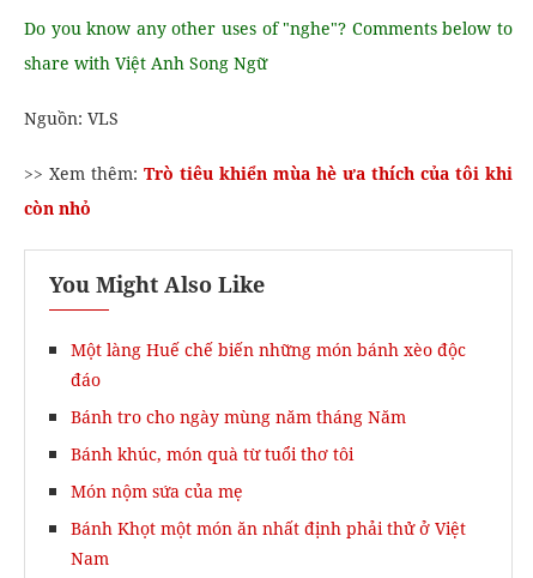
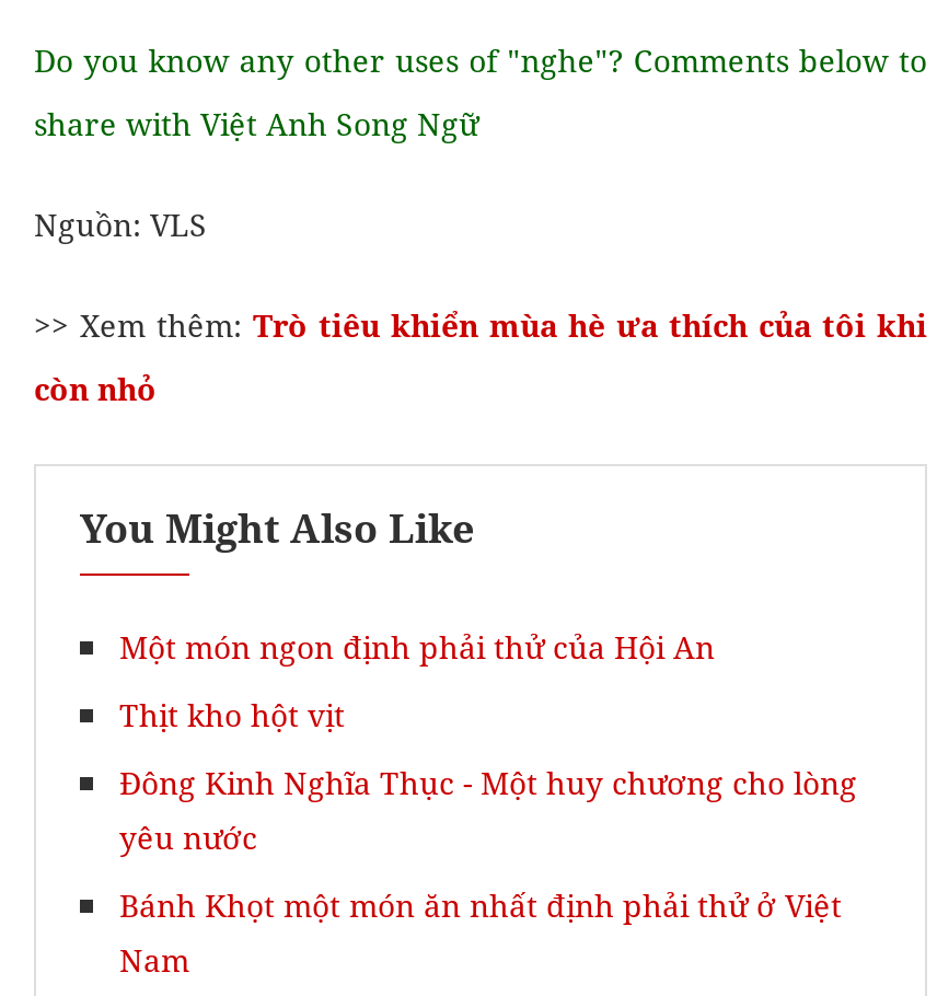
- Một làng Huế chế biến những món bánh xèo độc
- đáo
- Bánh tro cho ngày mùng năm tháng Năm
- Bánh khúc, món quà từ tuổi thơ tôi
- Món nộm sứa của mẹ
+ Một món ngon định phải thử của Hội An
+ Thịt kho hột vịt
+ Đông Kinh Nghĩa Thục - Một huy chương cho lòng
+ yêu nước
